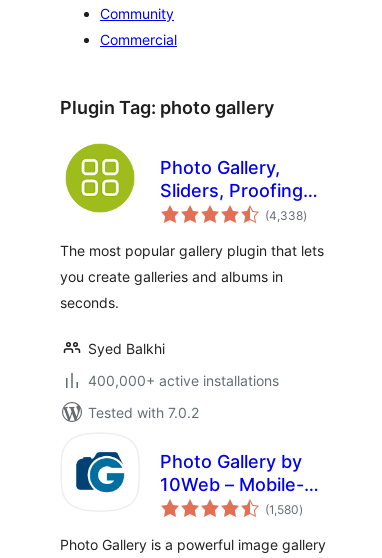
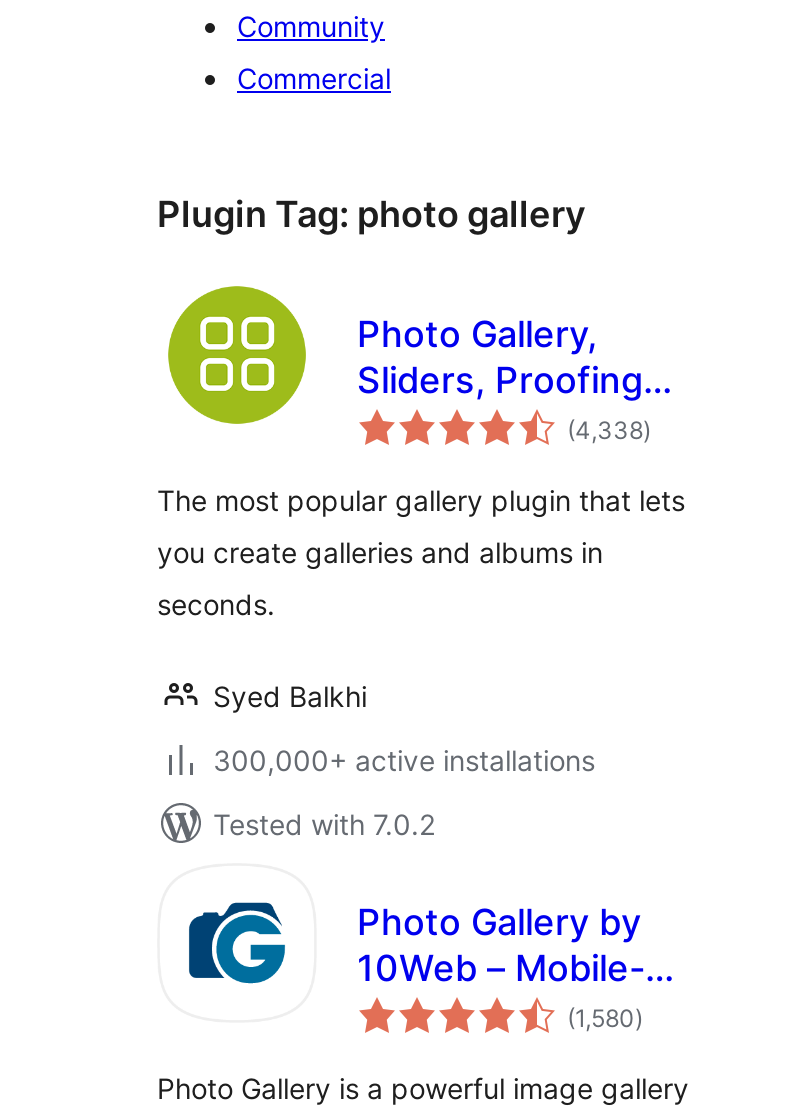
- 400,000+ active installations
+ 300,000+ active installations
